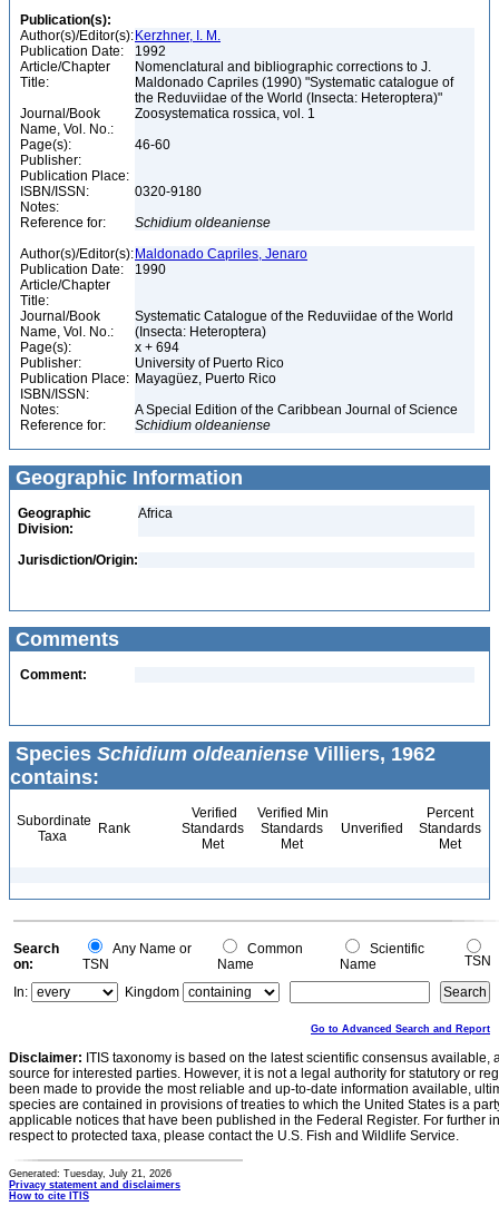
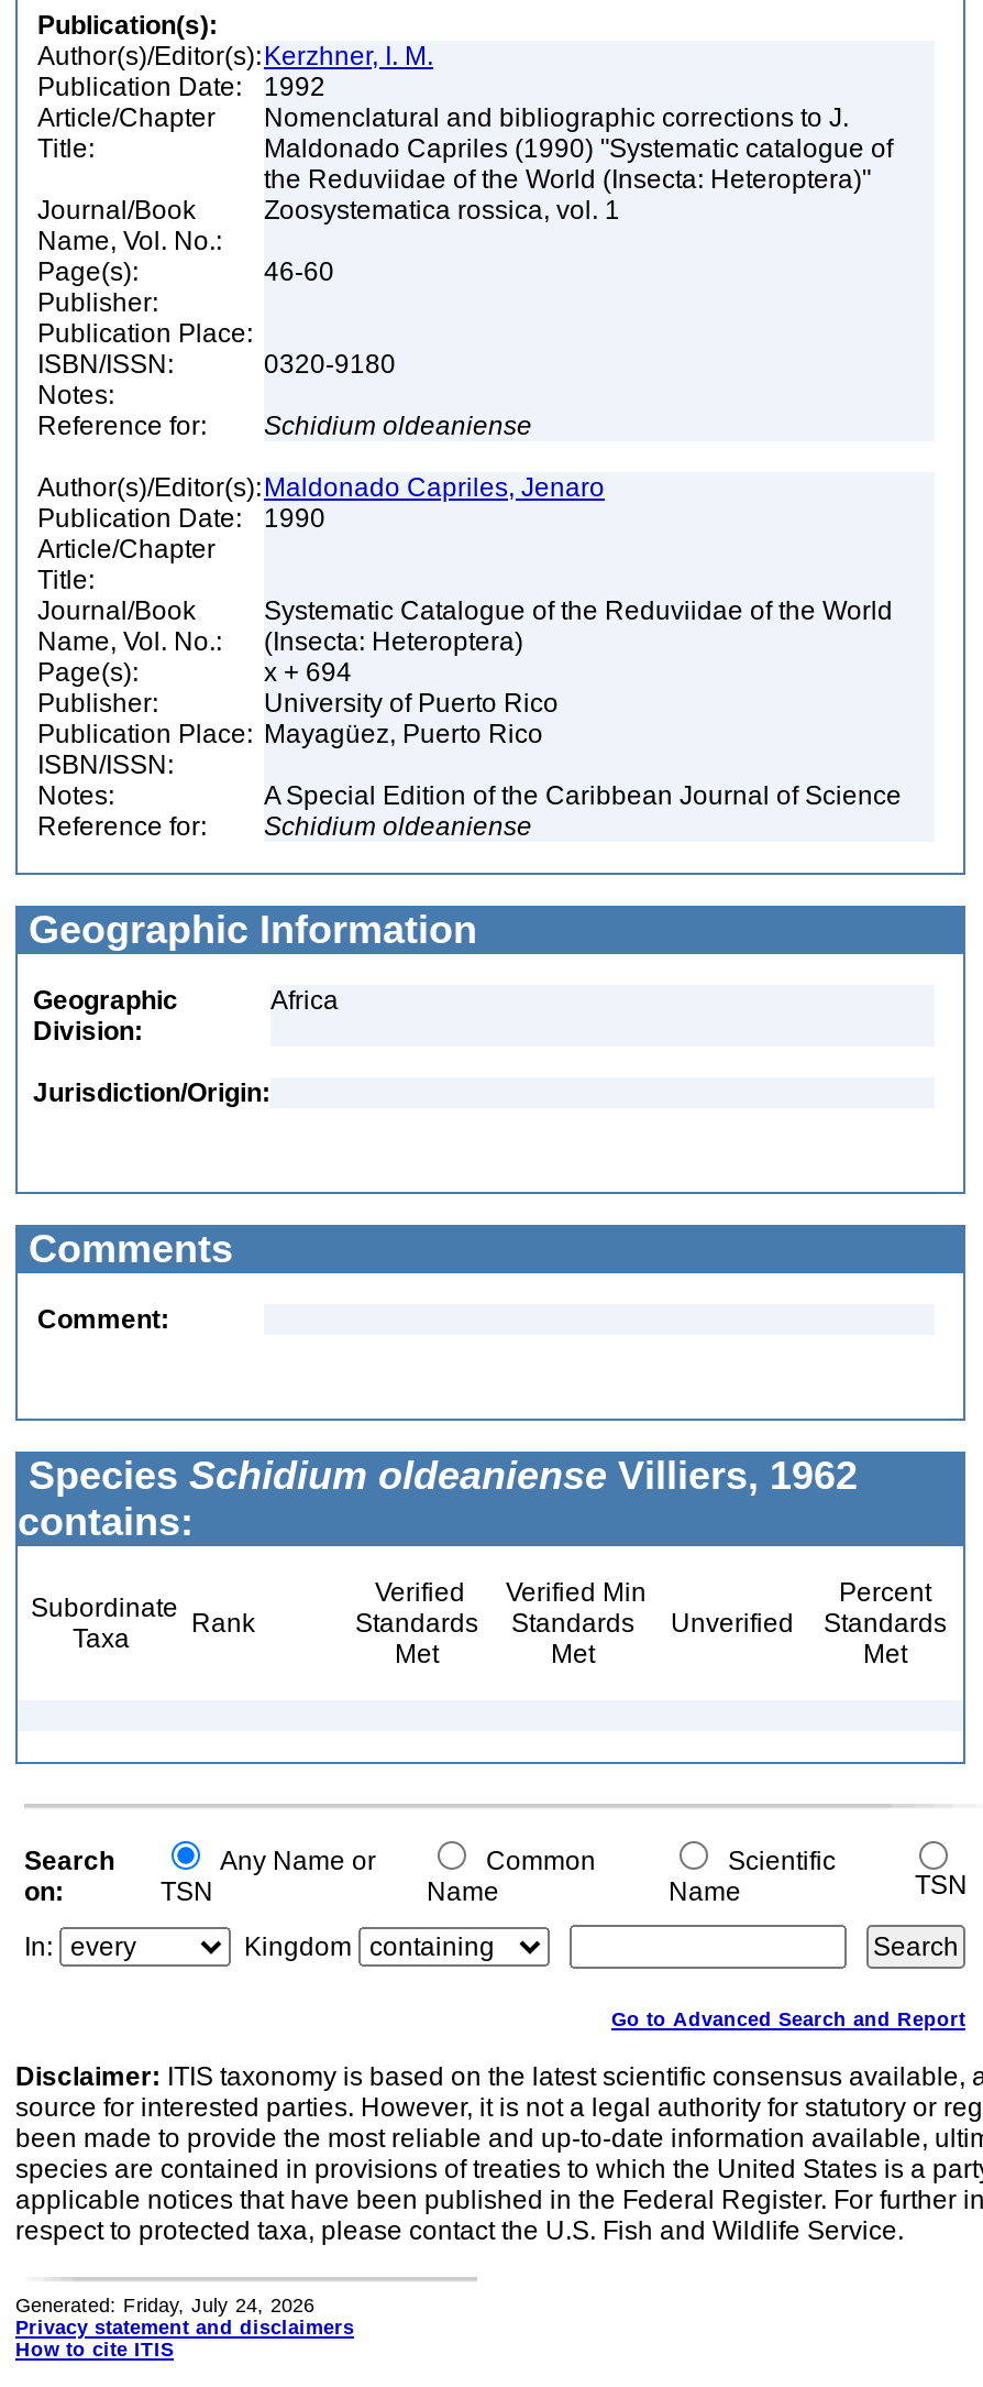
- Generated: Tuesday, July 21, 2026
+ Generated: Friday, July 24, 2026
